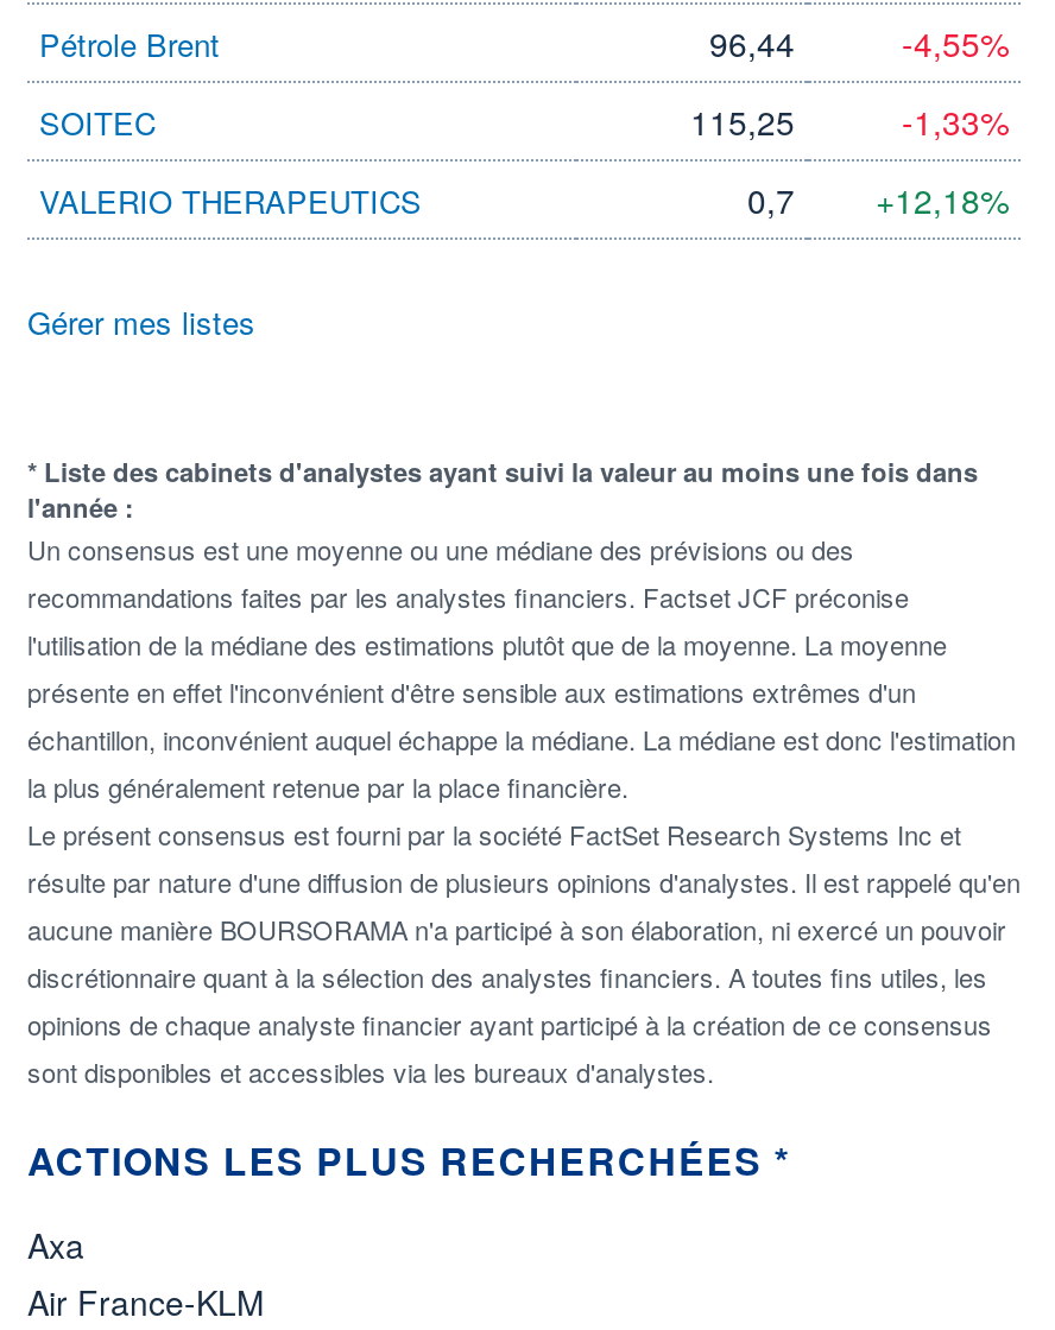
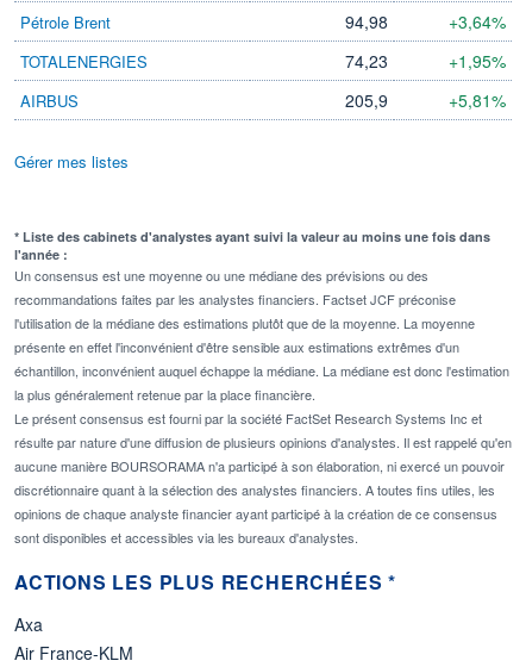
- 96,44
- -4,55%
+ 94,98
+ +3,64%

- SOITEC
- 115,25
- -1,33%
+ TOTALENERGIES
+ 74,23
+ +1,95%

- VALERIO THERAPEUTICS
- 0,7
- +12,18%
+ AIRBUS
+ 205,9
+ +5,81%
